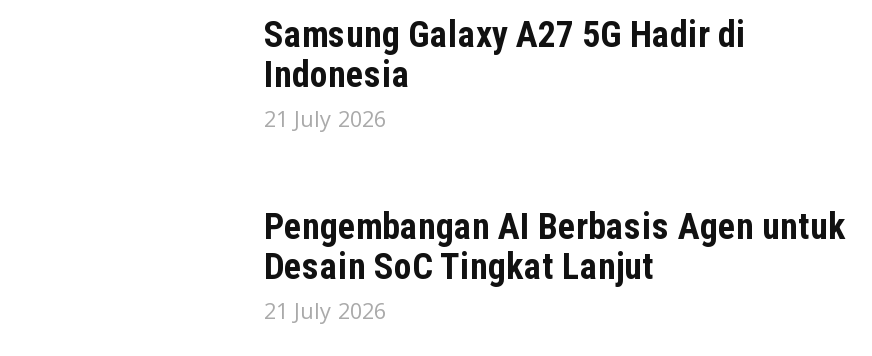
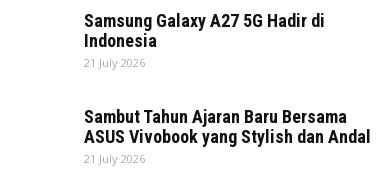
- Pengembangan AI Berbasis Agen untuk
- Desain SoC Tingkat Lanjut
+ Sambut Tahun Ajaran Baru Bersama
+ ASUS Vivobook yang Stylish dan Andal
